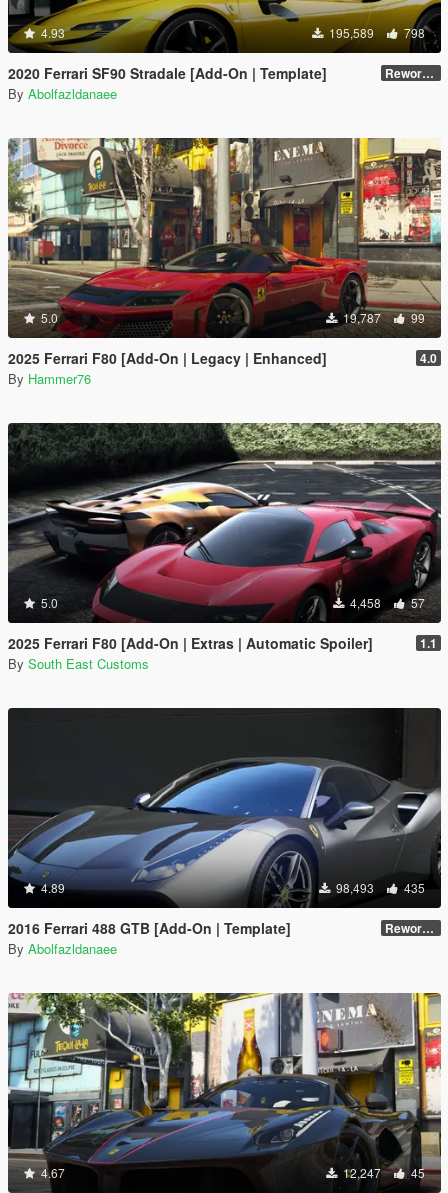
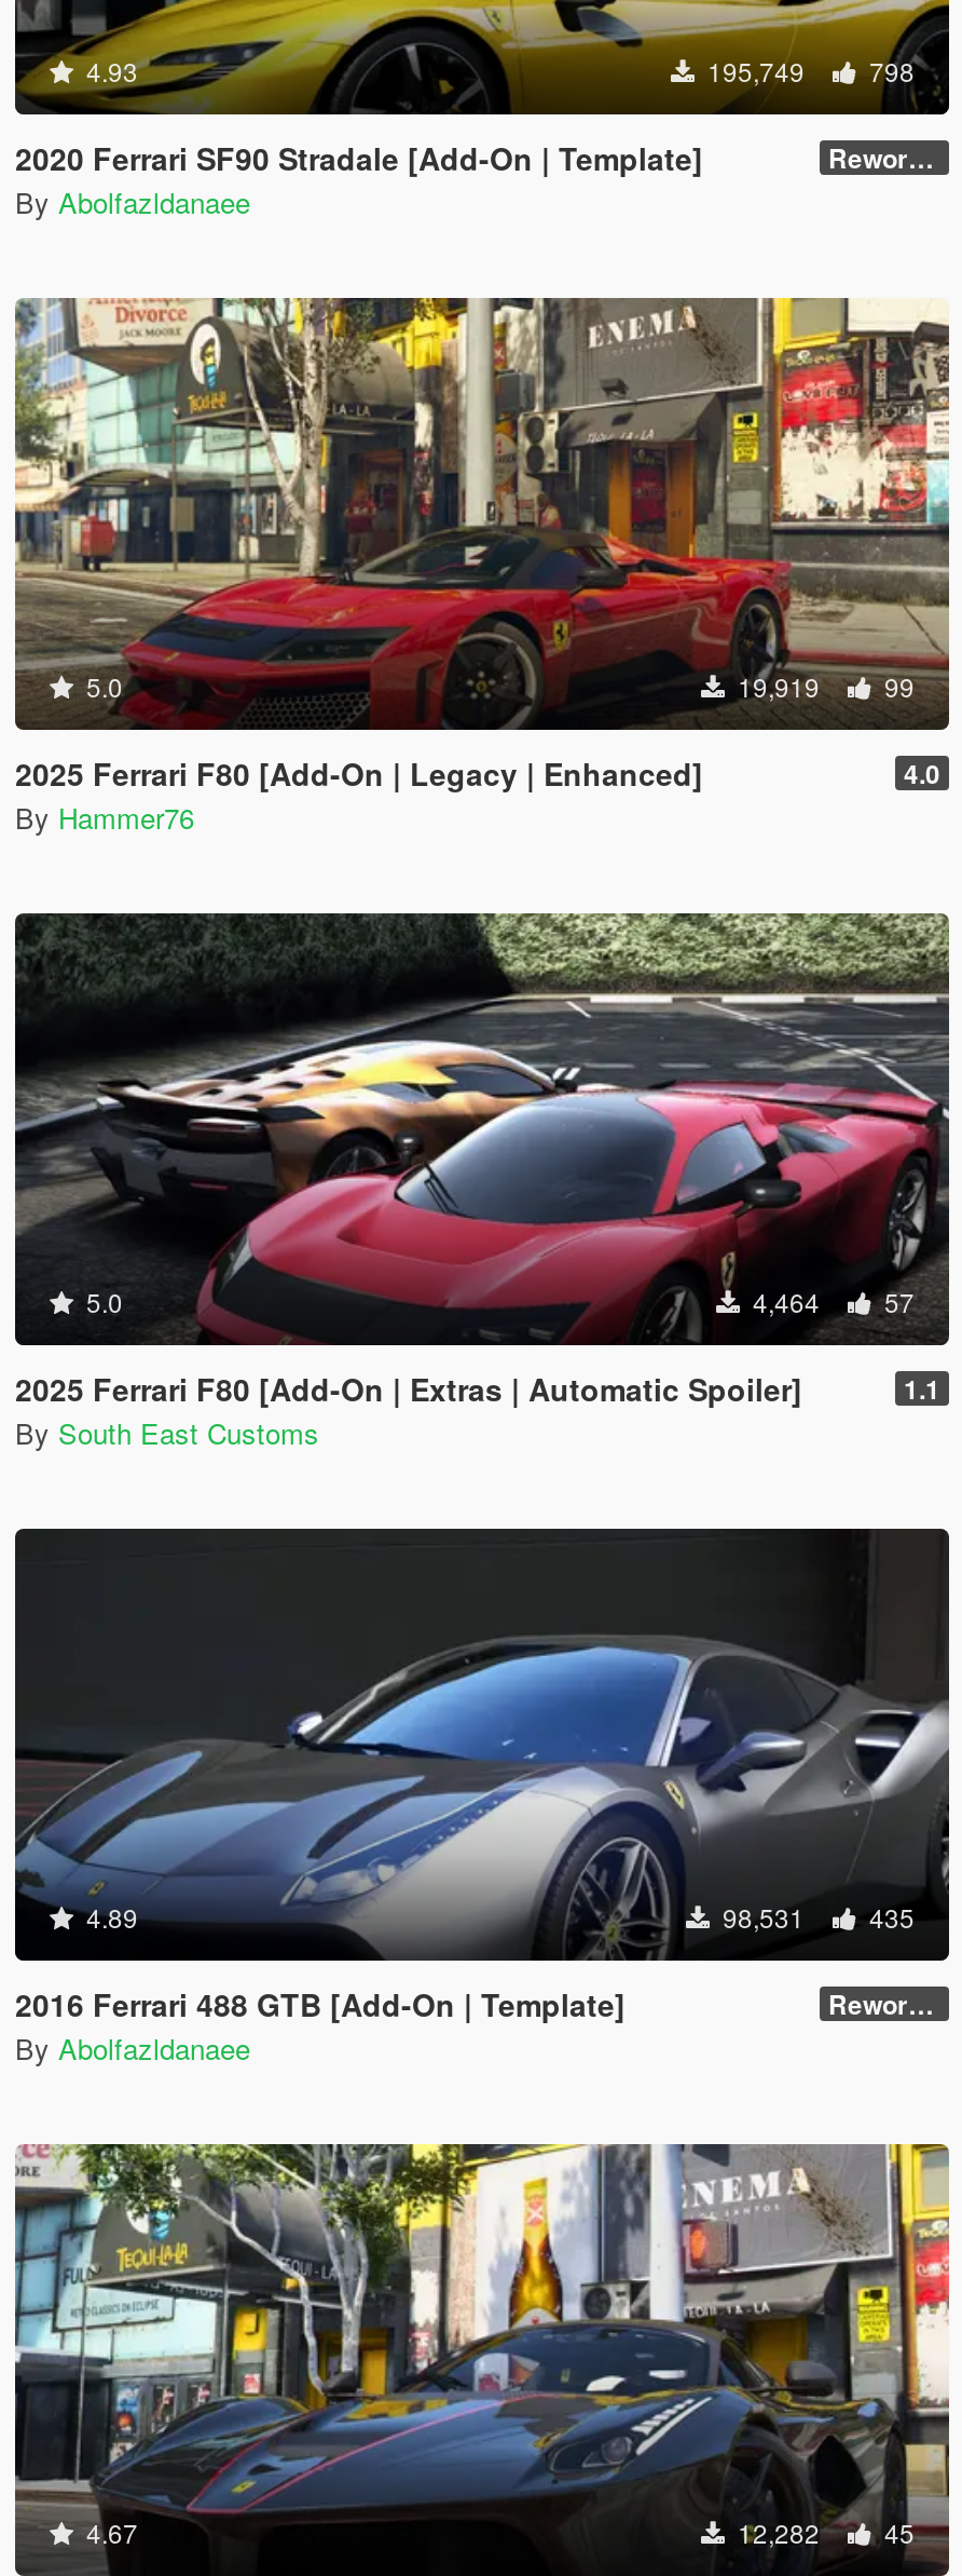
- 195,589 798
+ 195,749 798

- 19,787 99
+ 19,919 99

- 4,458 57
+ 4,464 57

- 98,493 435
+ 98,531 435

- 12,247 45
+ 12,282 45
